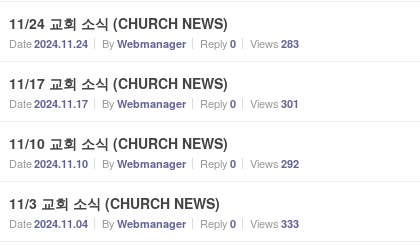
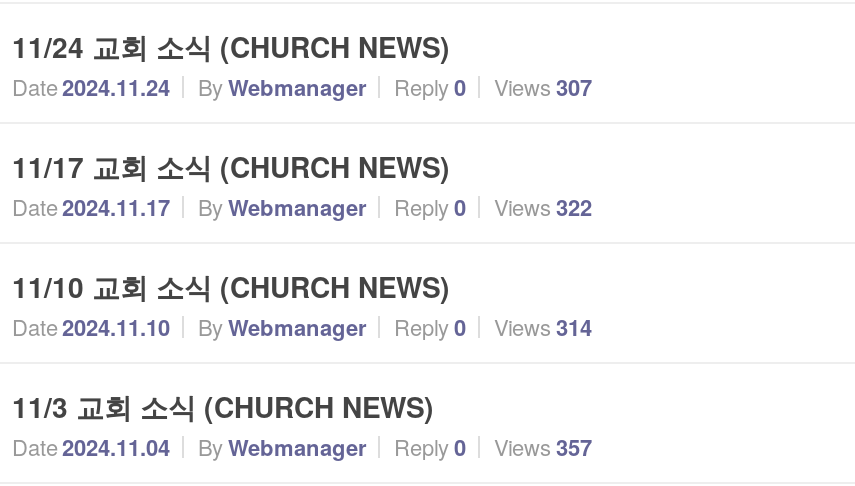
- Date 2024.11.24 By Webmanager Reply 0 Views 283
+ Date 2024.11.24 By Webmanager Reply 0 Views 307

- Date 2024.11.17 By Webmanager Reply 0 Views 301
+ Date 2024.11.17 By Webmanager Reply 0 Views 322

- Date 2024.11.10 By Webmanager Reply 0 Views 292
+ Date 2024.11.10 By Webmanager Reply 0 Views 314

- Date 2024.11.04 By Webmanager Reply 0 Views 333
+ Date 2024.11.04 By Webmanager Reply 0 Views 357
